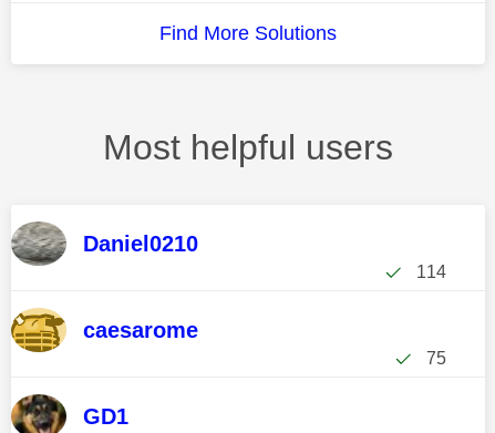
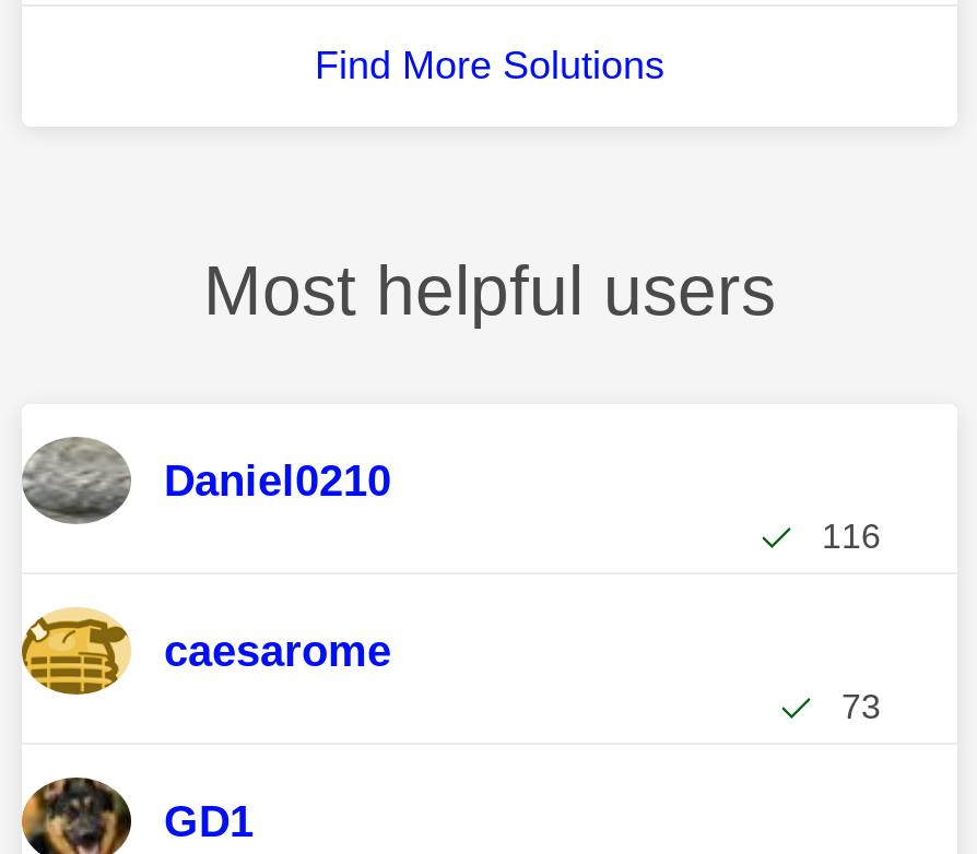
- 114
+ 116

- 75
+ 73
